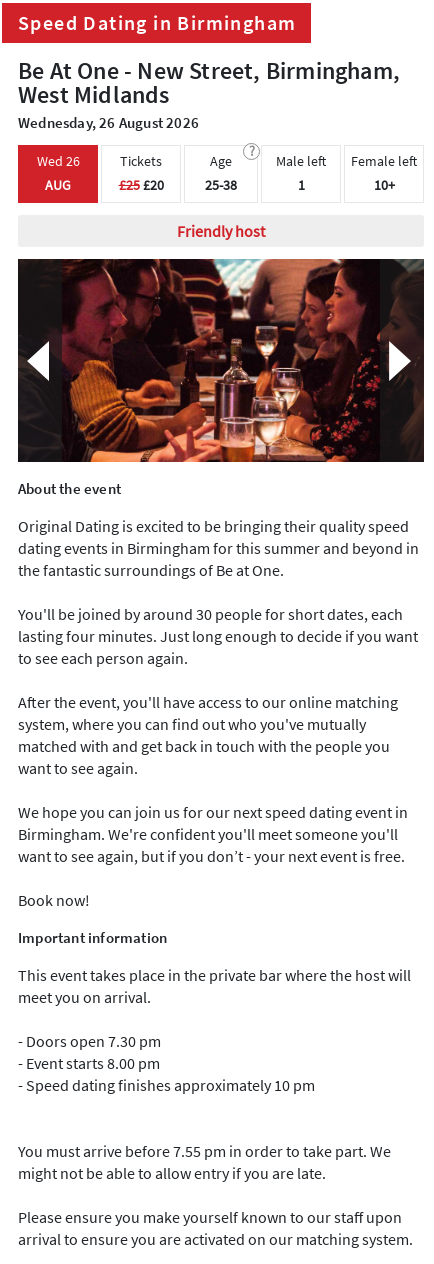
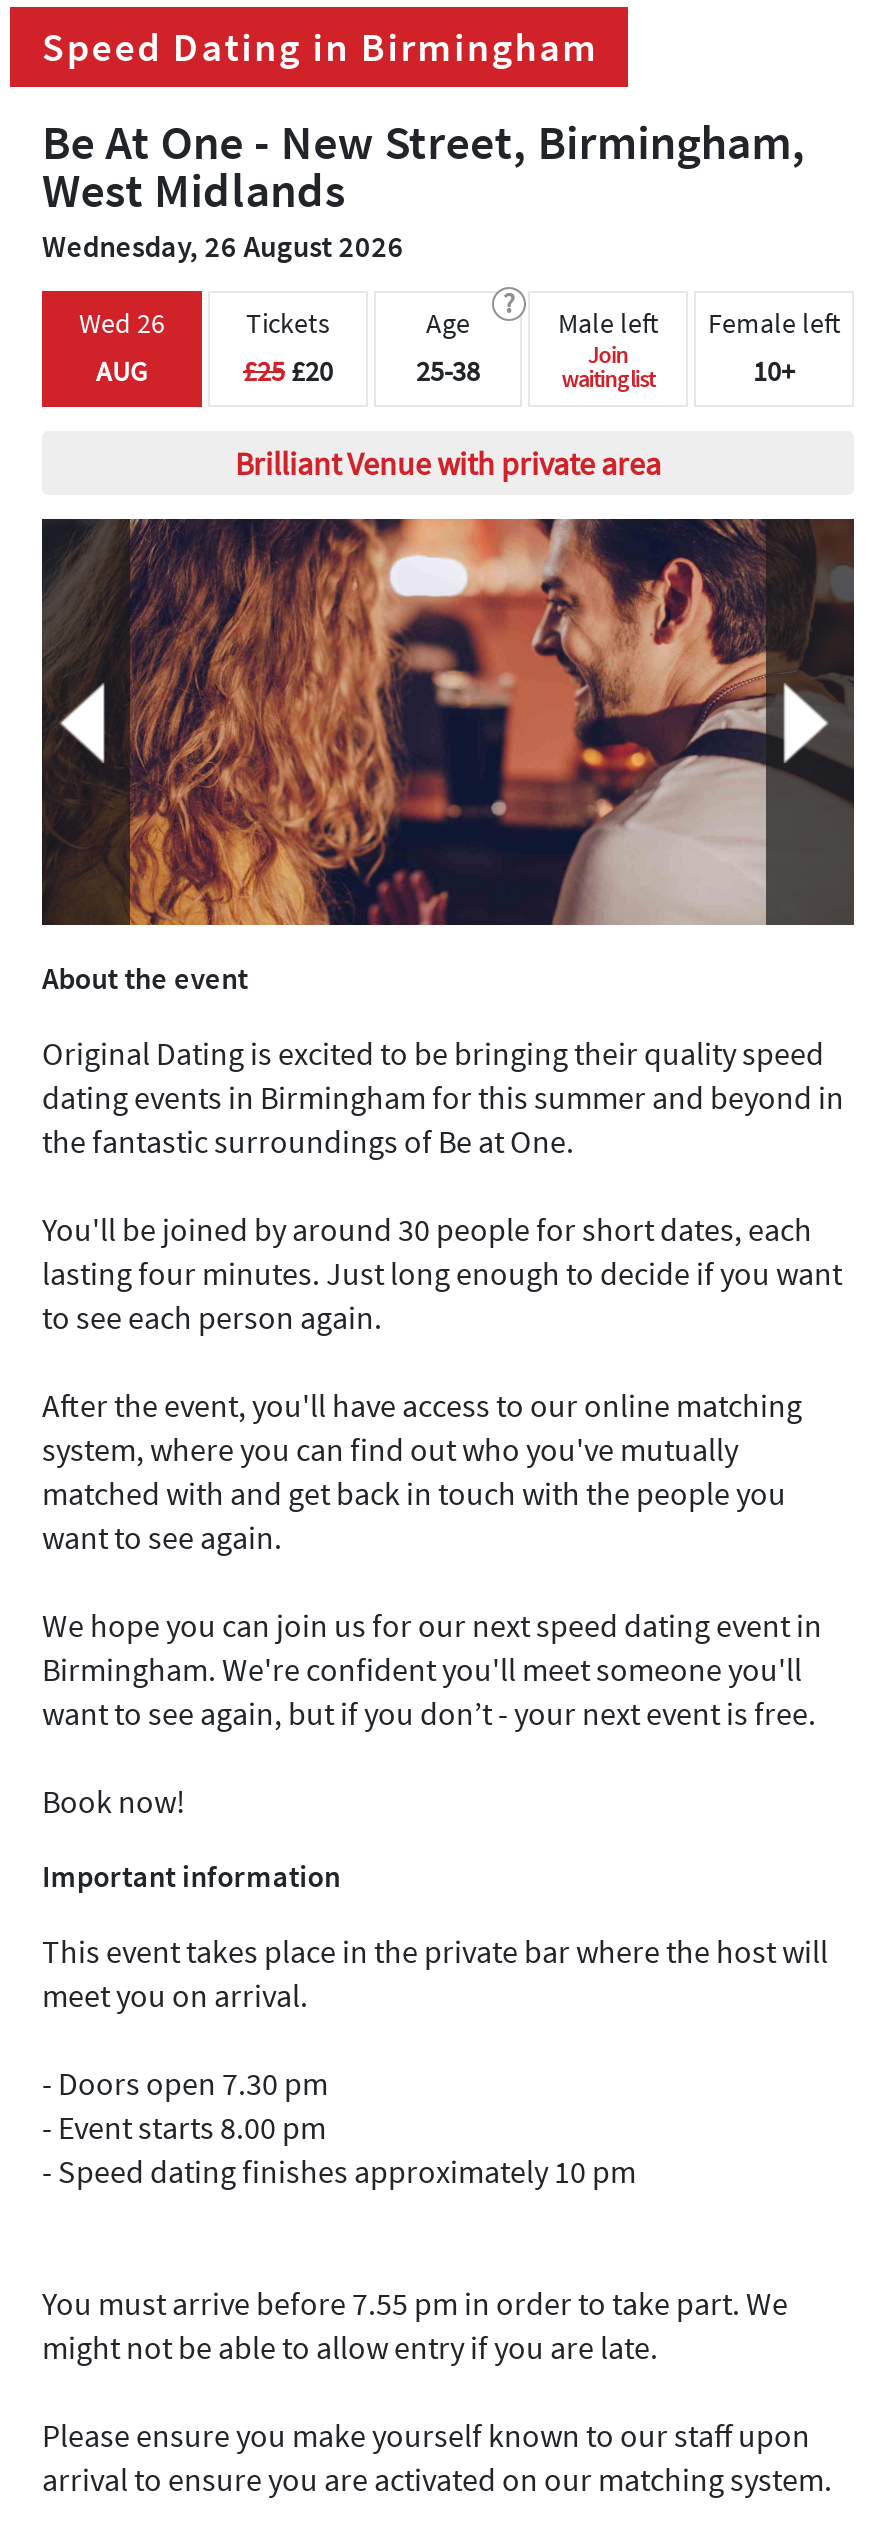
- 1
+ Join
+ waiting list

- Friendly host
+ Brilliant Venue with private area

- [image]
+ [image]
